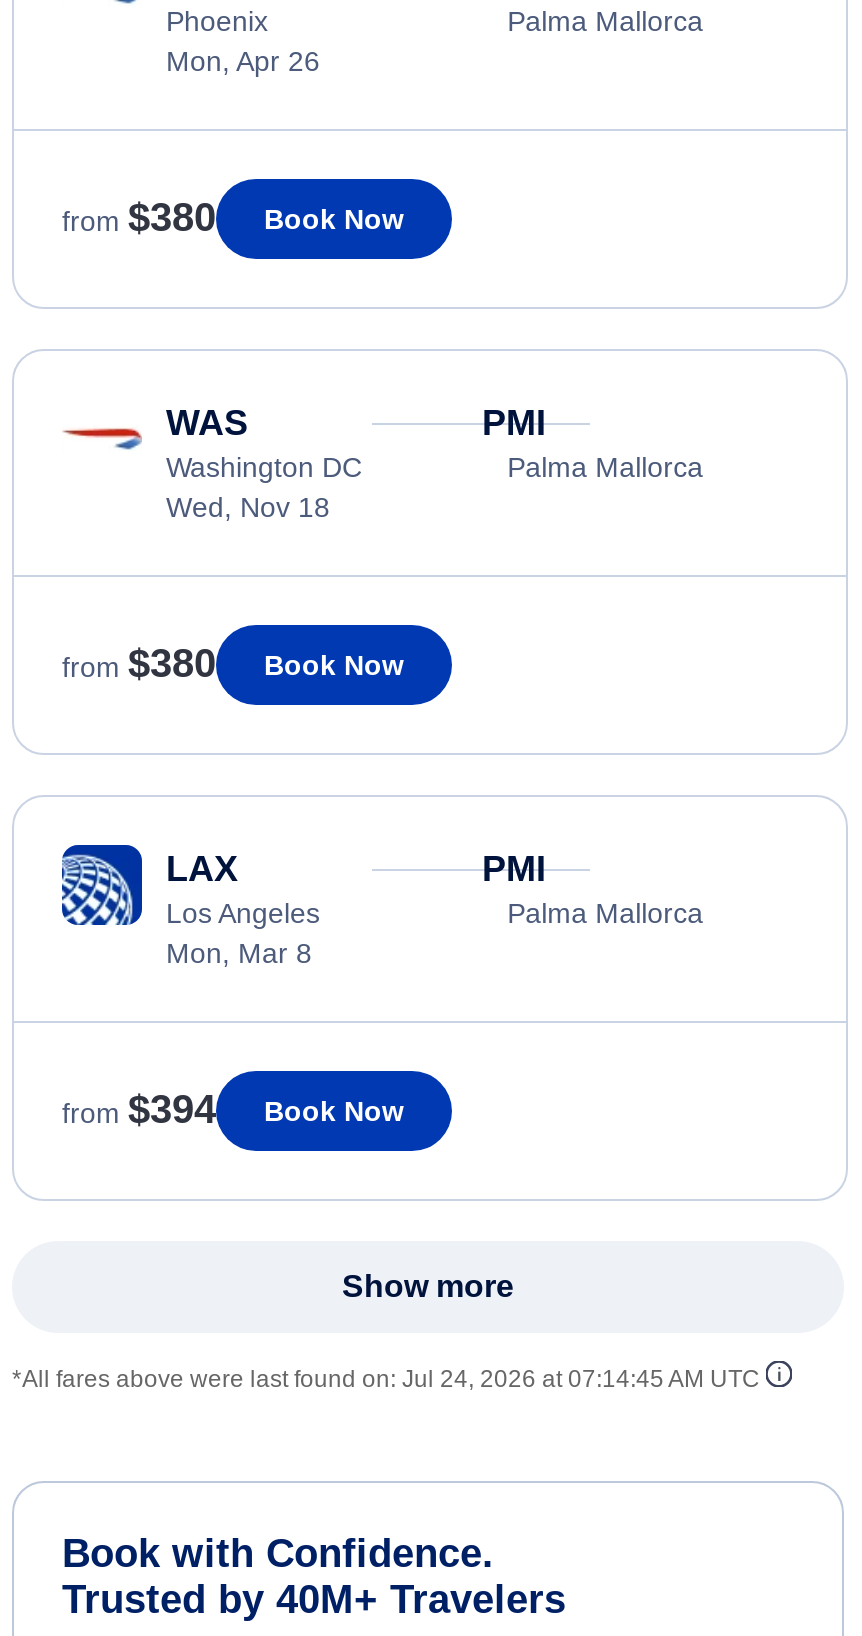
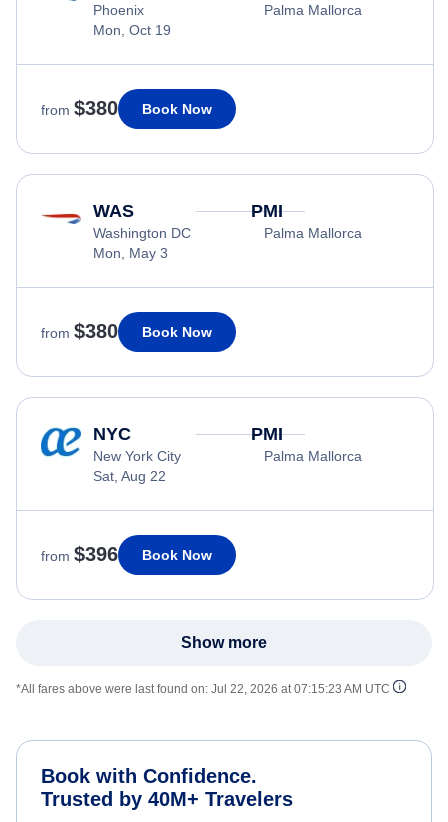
- Mon, Apr 26
+ Mon, Oct 19

- Wed, Nov 18
+ Mon, May 3

- [image]
- LAX
- Los Angeles
- Mon, Mar 8
+ [image]
+ NYC
+ New York City
+ Sat, Aug 22

- from $394 Book Now
+ from $396 Book Now

- *All fares above were last found on: Jul 24, 2026 at 07:14:45 AM UTC
+ *All fares above were last found on: Jul 22, 2026 at 07:15:23 AM UTC
